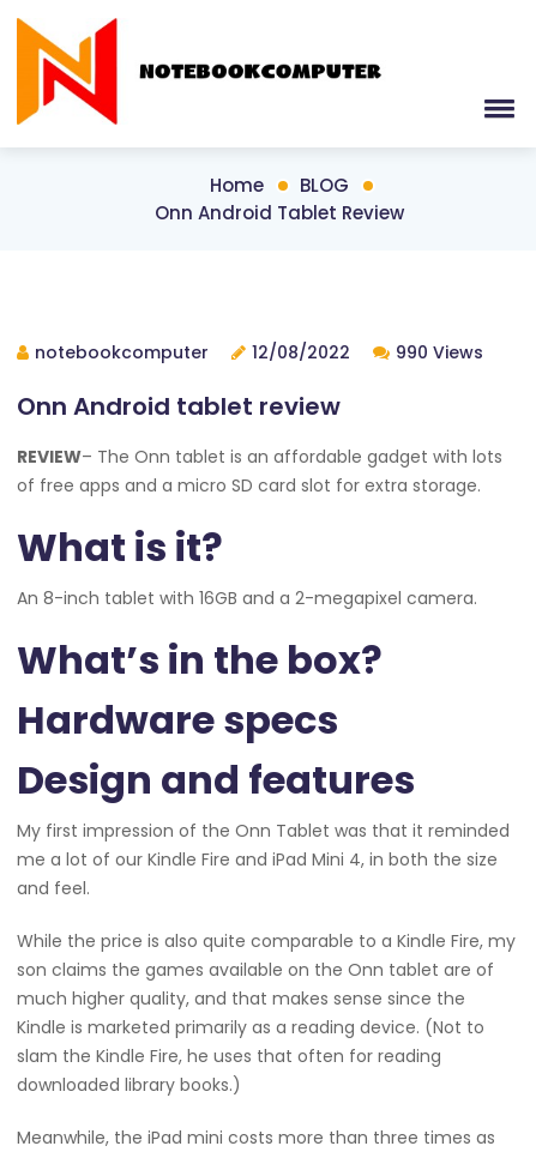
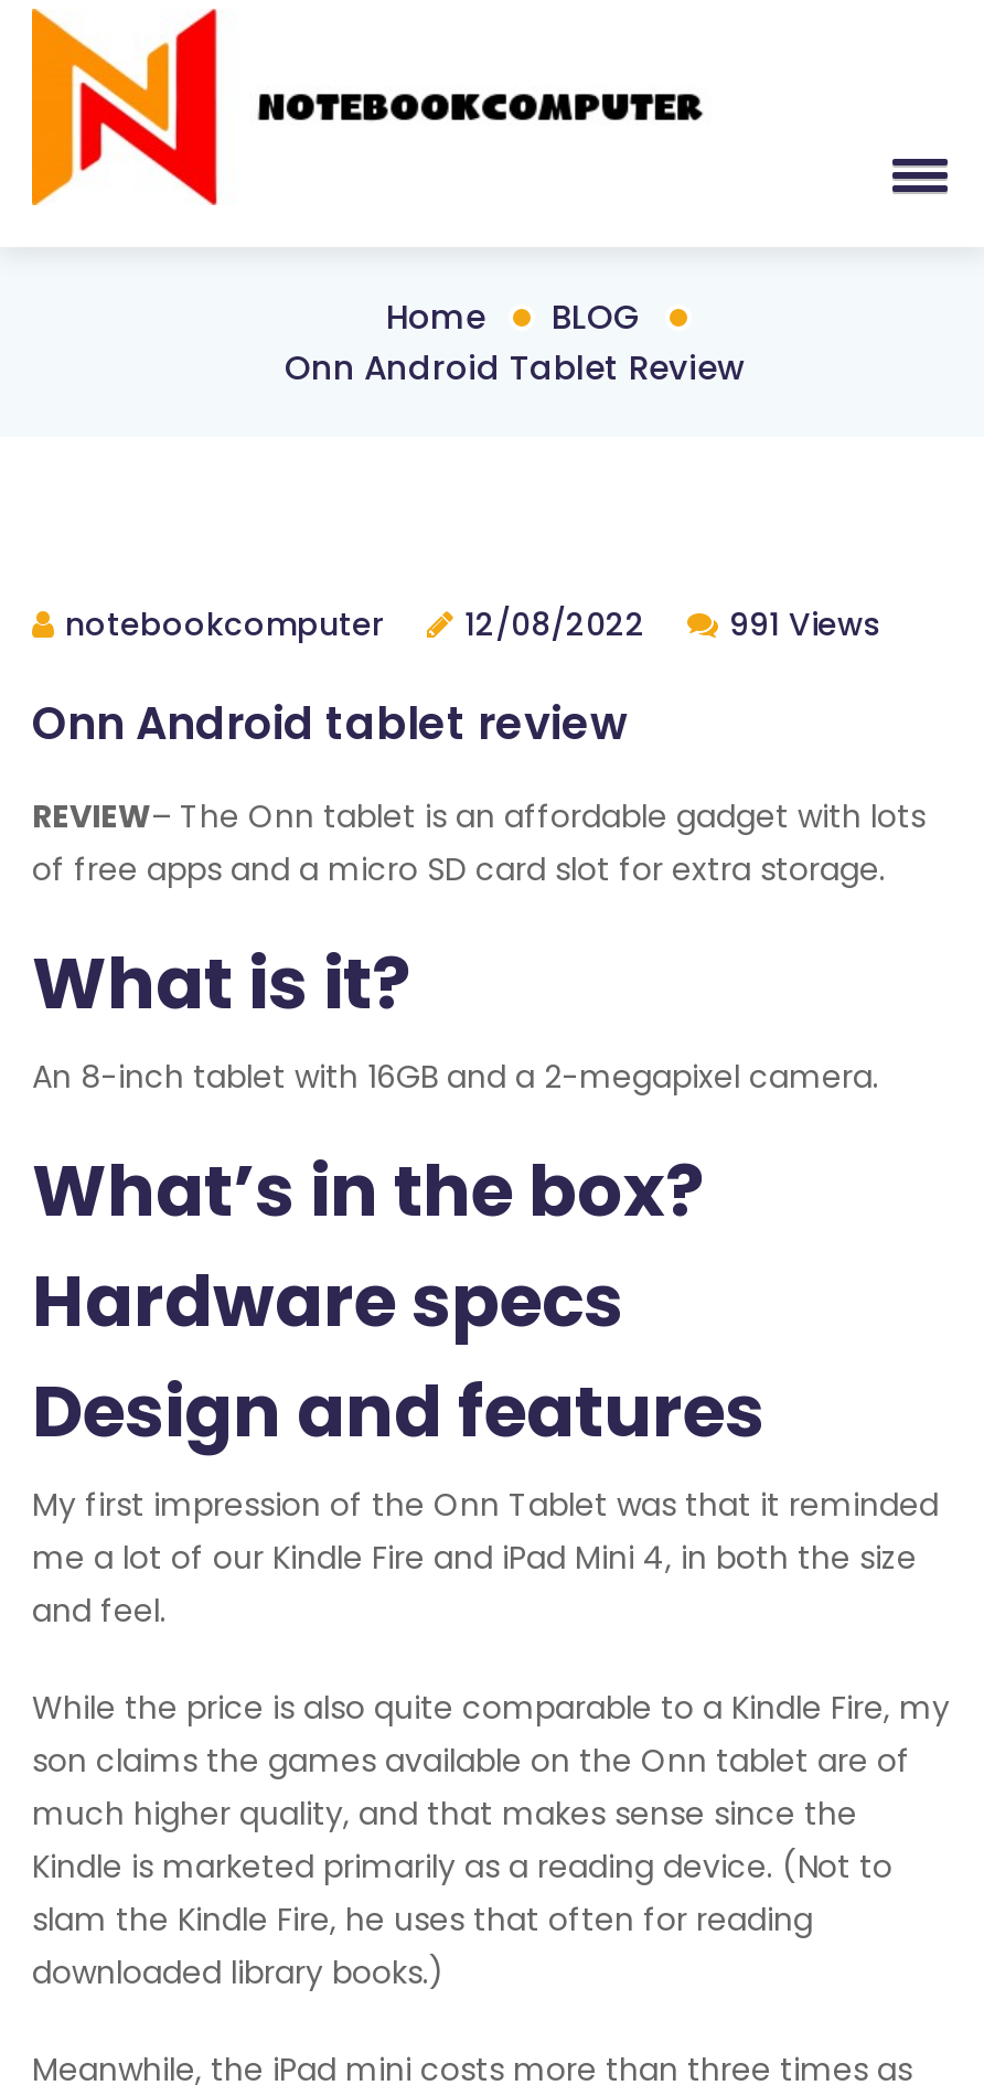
- notebookcomputer 12/08/2022 990 Views
+ notebookcomputer 12/08/2022 991 Views
